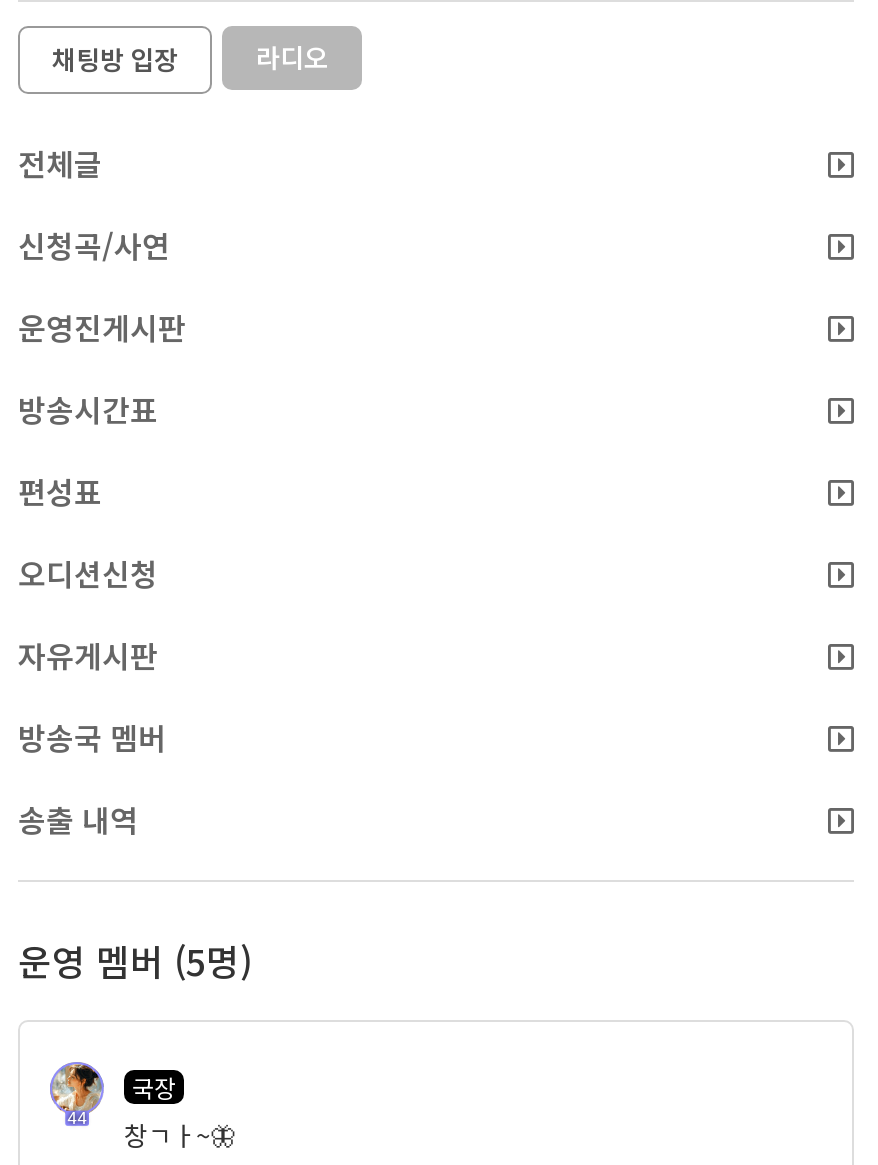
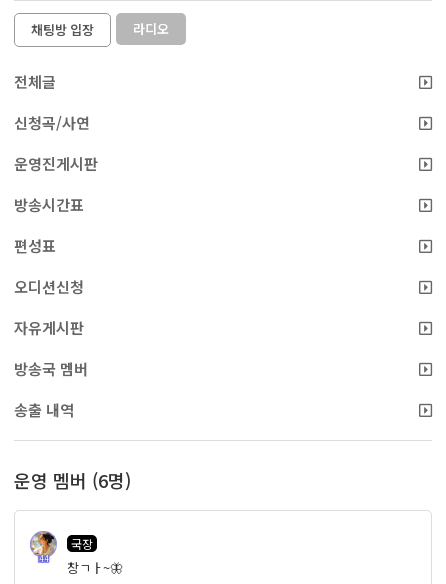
- 운영 멤버 (5명)
+ 운영 멤버 (6명)
